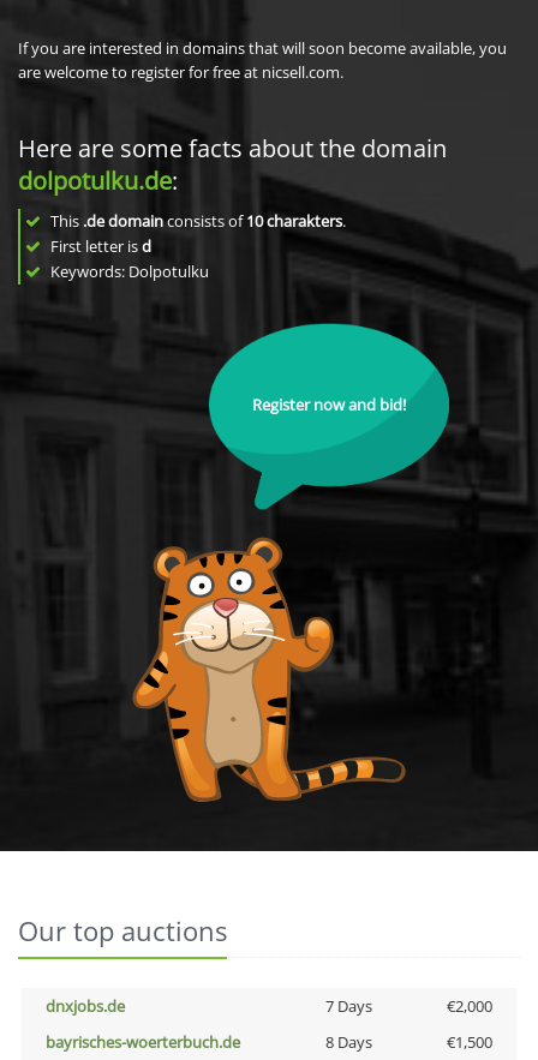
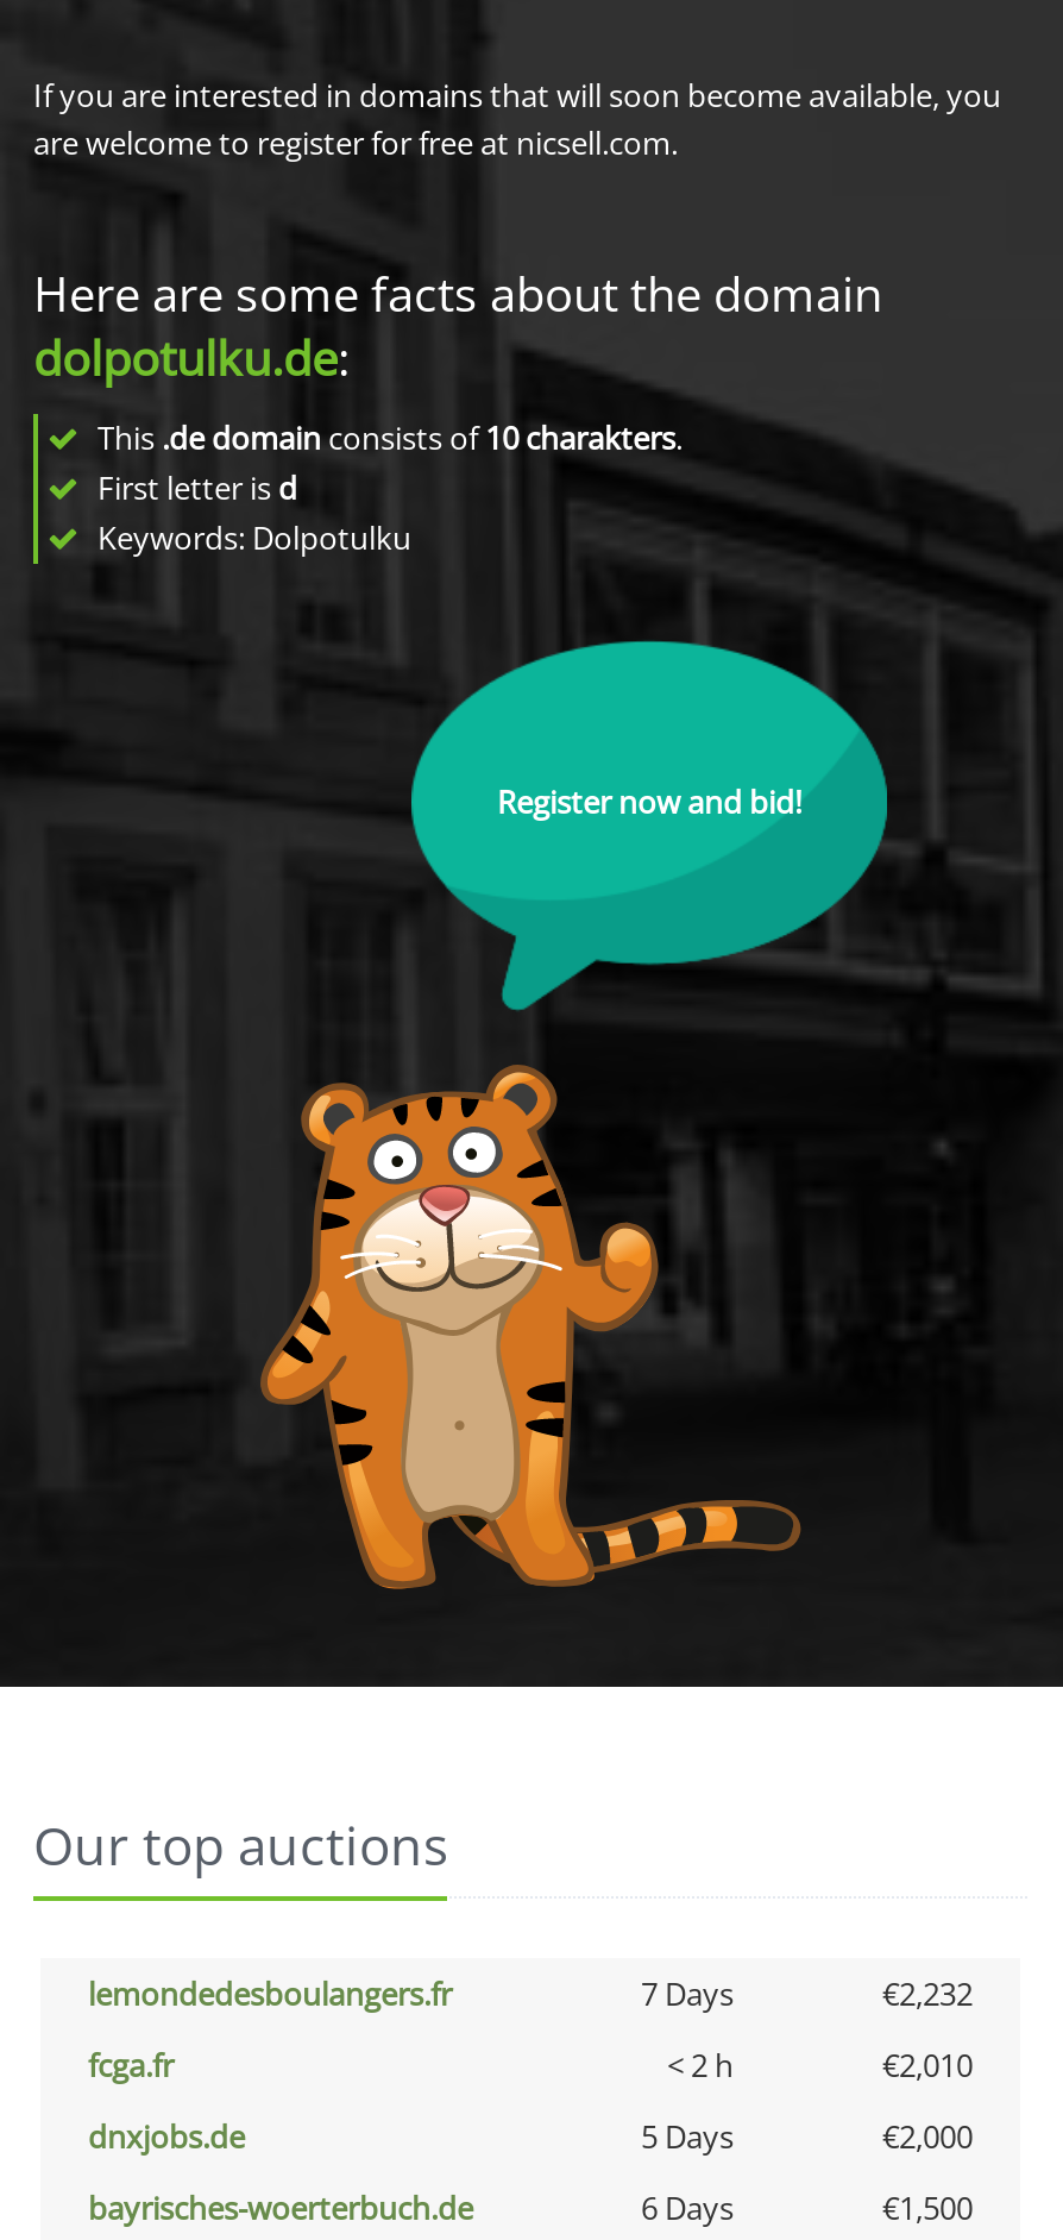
+ lemondedesboulangers.fr
+ 7 Days
+ €2,232
+ fcga.fr
+ < 2 h
+ €2,010

- 7 Days
+ 5 Days

- 8 Days
+ 6 Days
